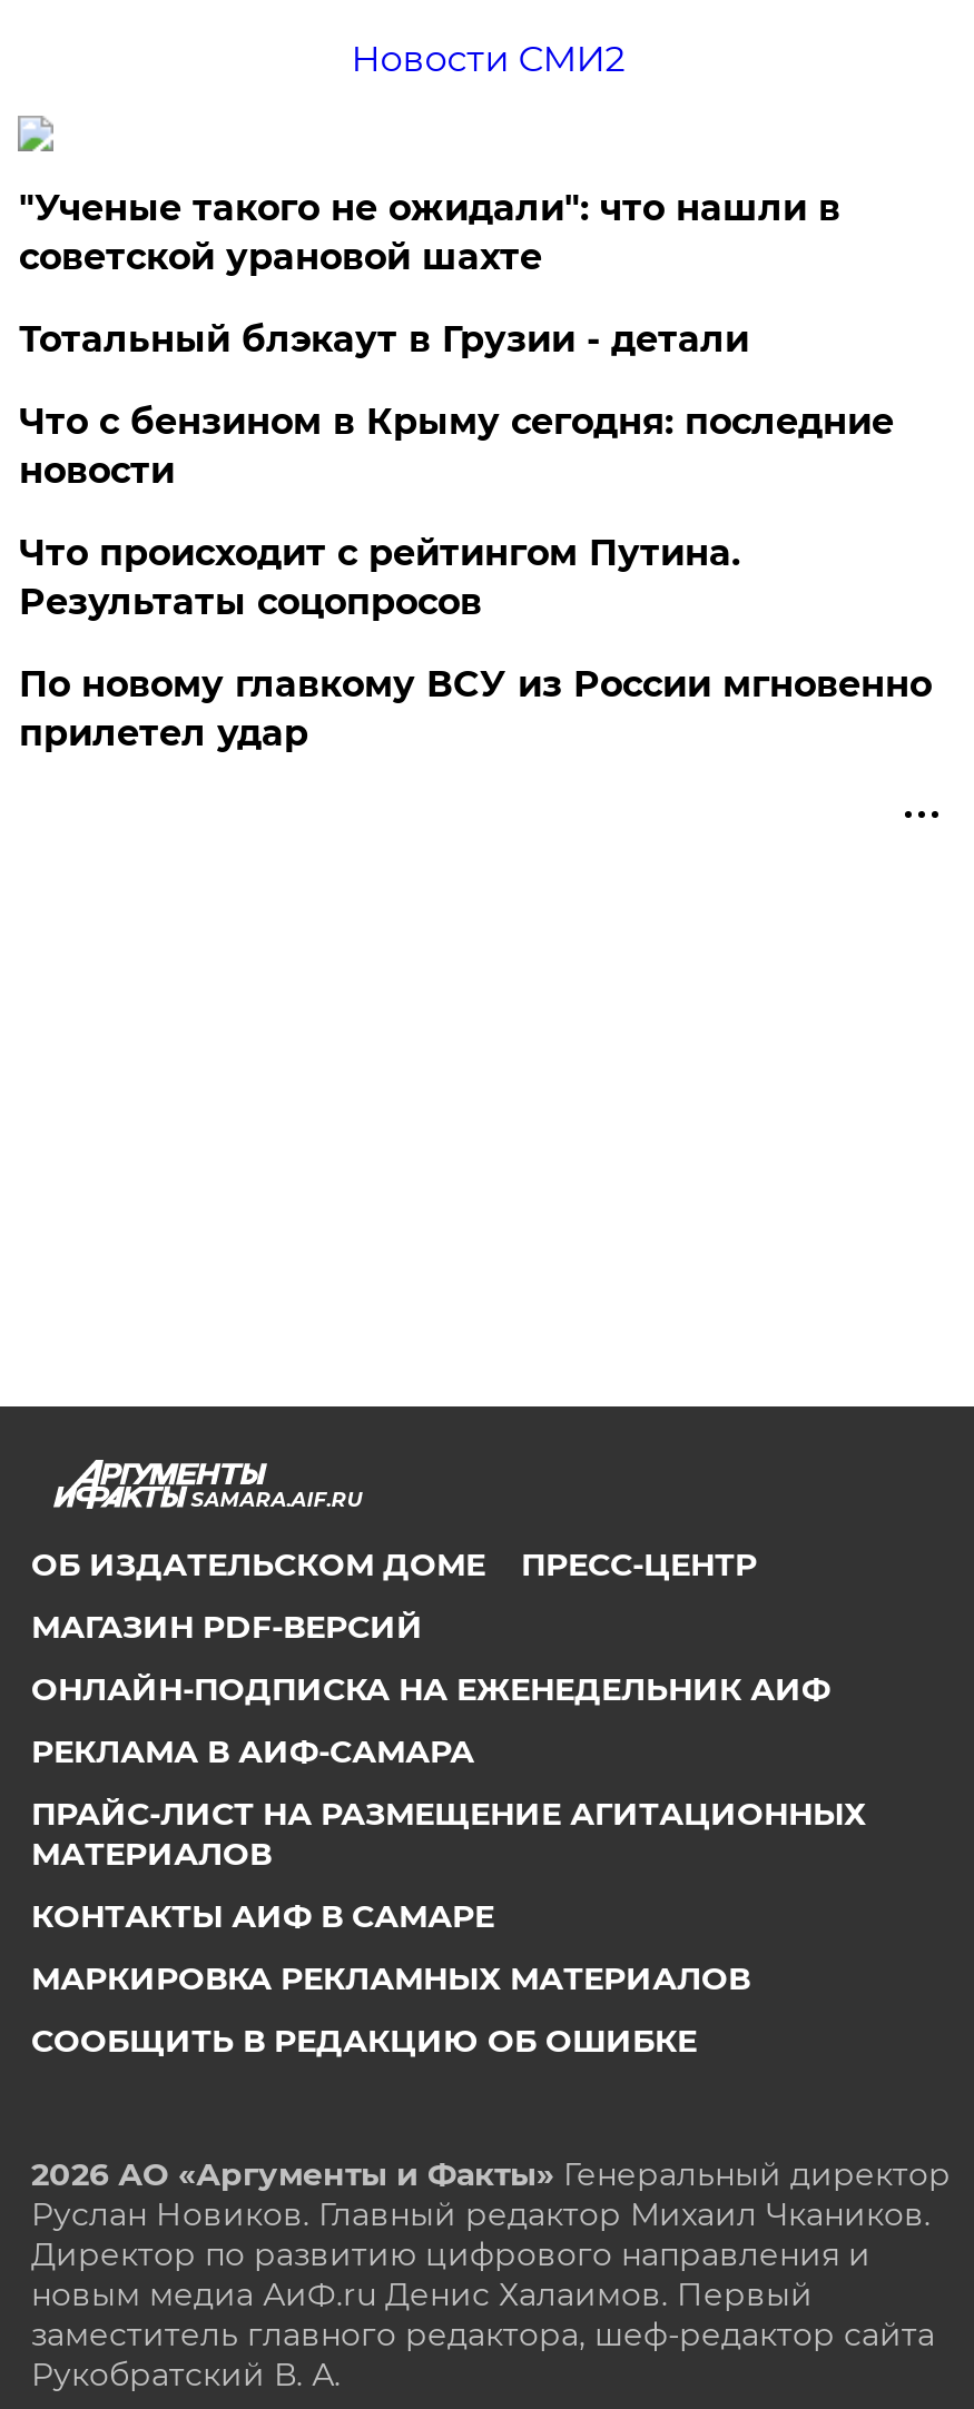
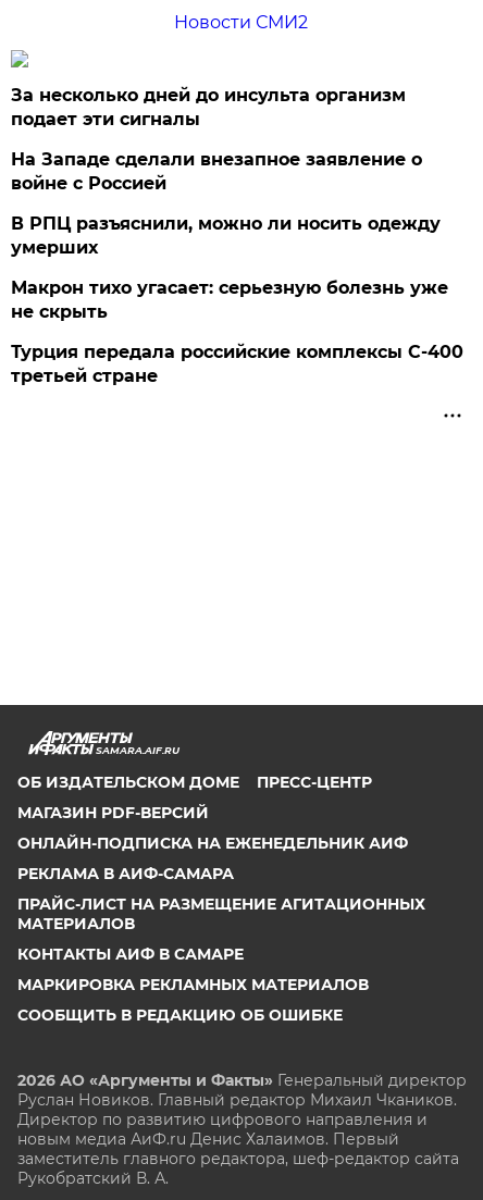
- "Ученые такого не ожидали": что нашли в
- советской урановой шахте
+ За несколько дней до инсульта организм
+ подает эти сигналы

- Тотальный блэкаут в Грузии - детали
+ На Западе сделали внезапное заявление о
+ войне с Россией

- Что с бензином в Крыму сегодня: последние
- новости
+ В РПЦ разъяснили, можно ли носить одежду
+ умерших

- Что происходит с рейтингом Путина.
- Результаты соцопросов
+ Макрон тихо угасает: серьезную болезнь уже
+ не скрыть

- По новому главкому ВСУ из России мгновенно
- прилетел удар
+ Турция передала российские комплексы С-400
+ третьей стране
